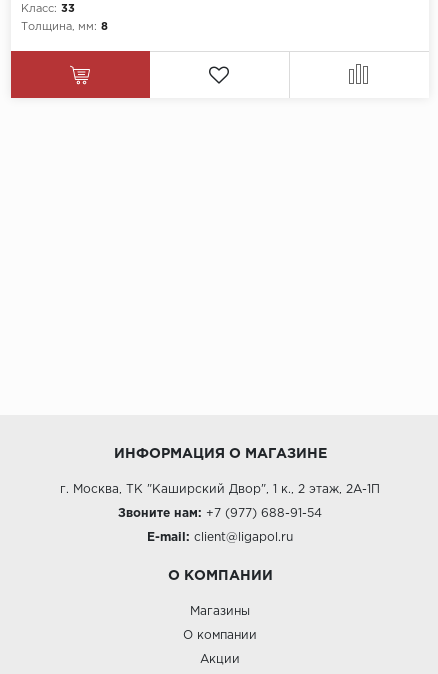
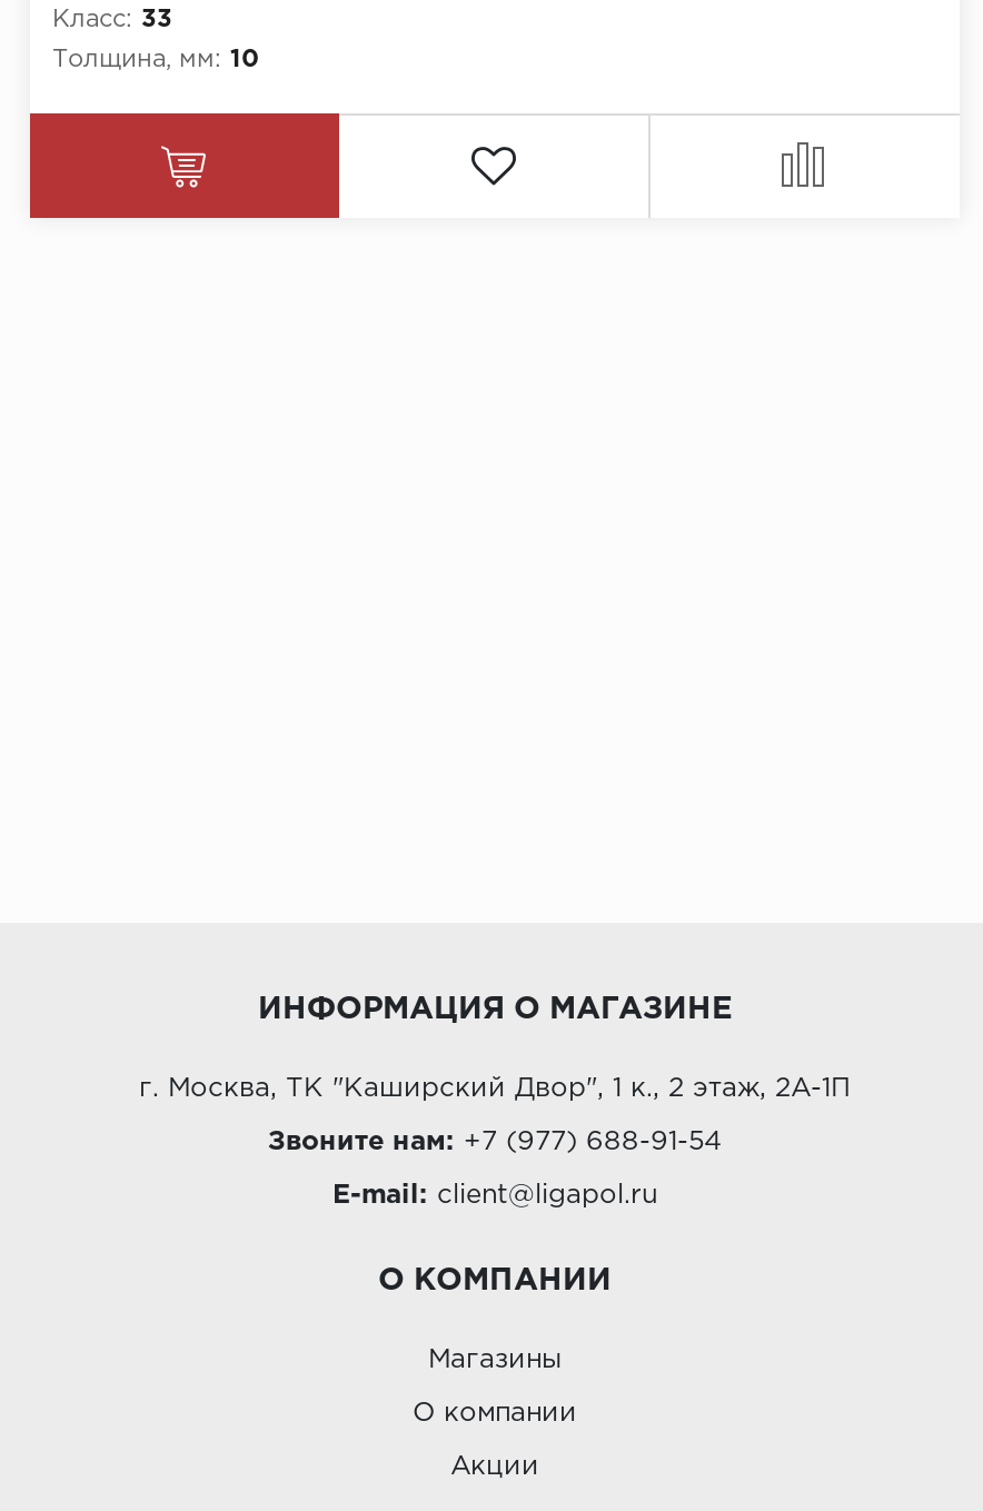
- Толщина, мм: 8
+ Толщина, мм: 10
